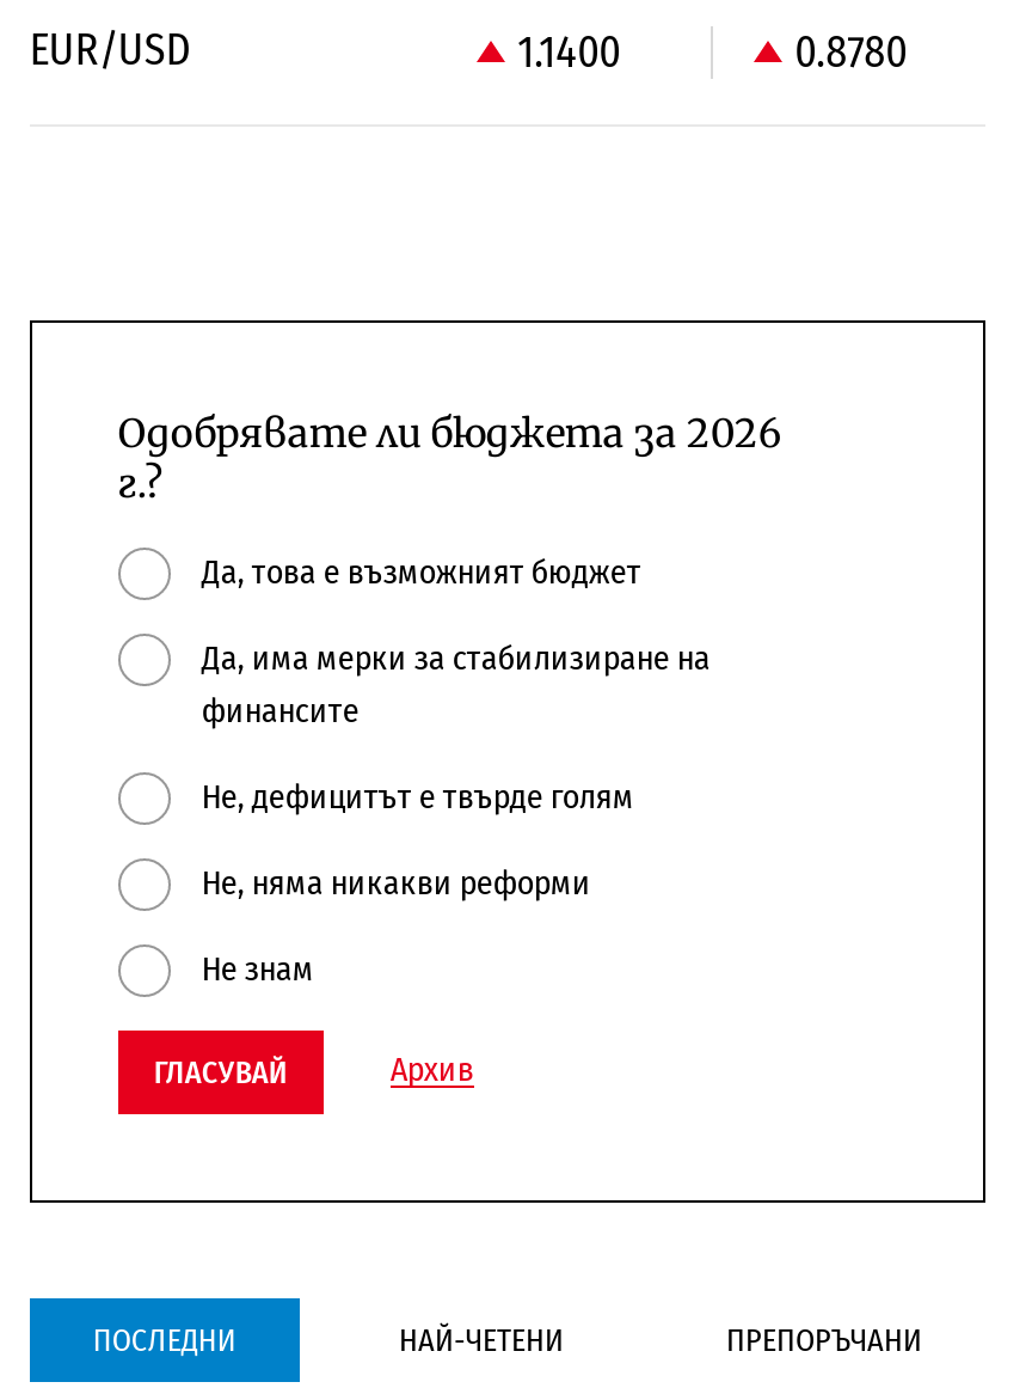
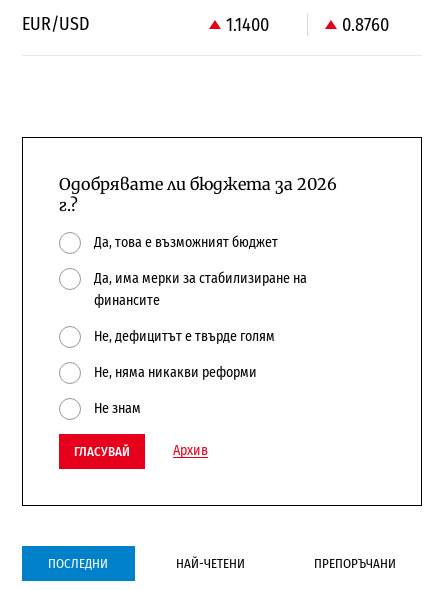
- 0.8780
+ 0.8760
